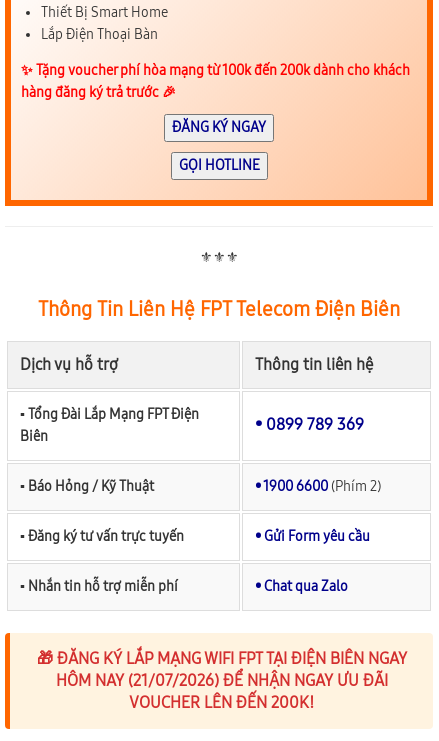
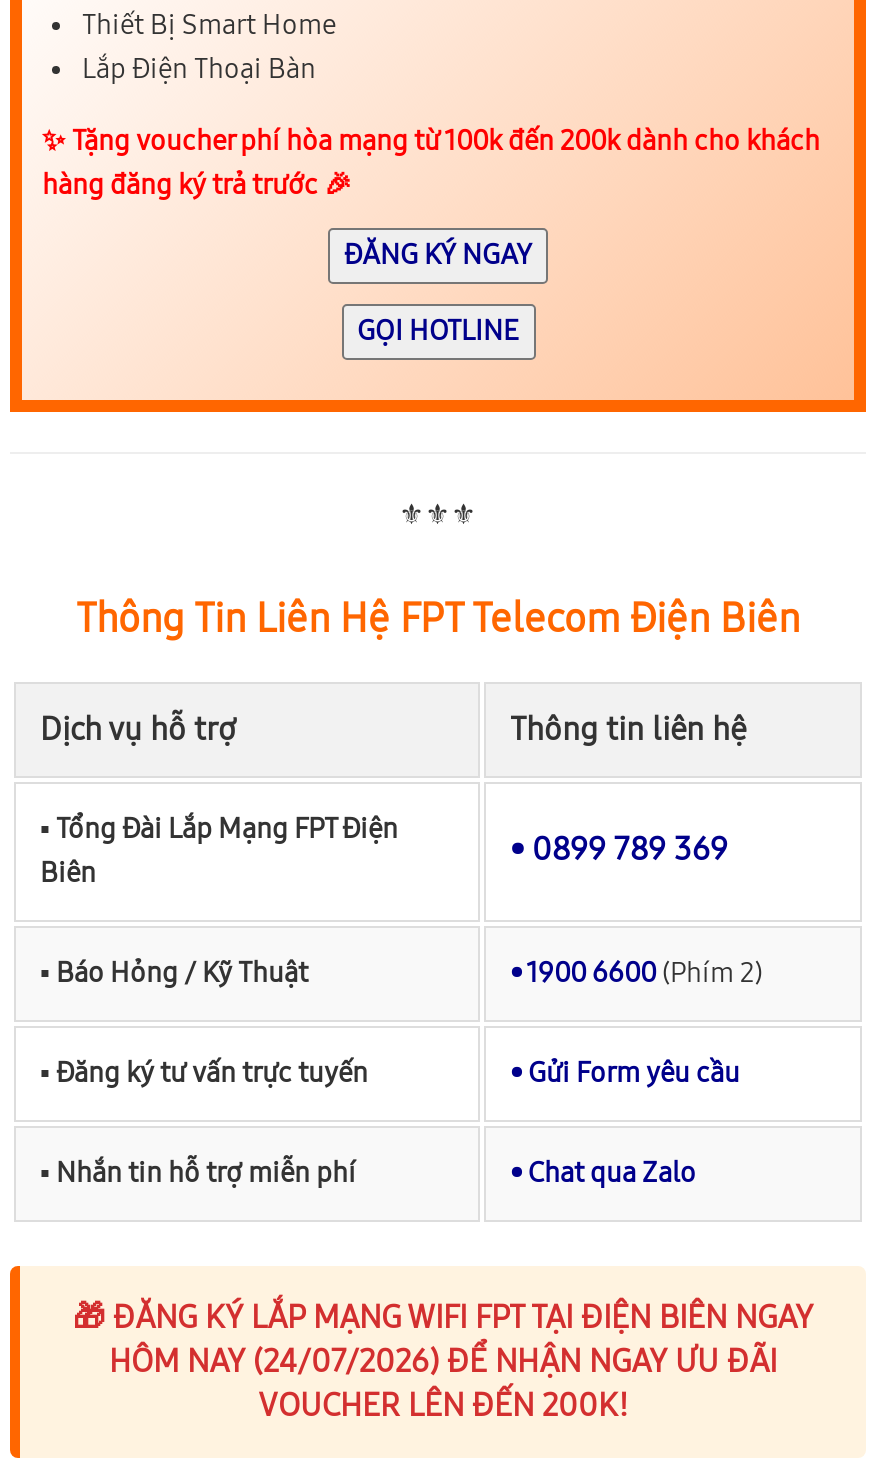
- HÔM NAY (21/07/2026) ĐỂ NHẬN NGAY ƯU ĐÃI
+ HÔM NAY (24/07/2026) ĐỂ NHẬN NGAY ƯU ĐÃI
